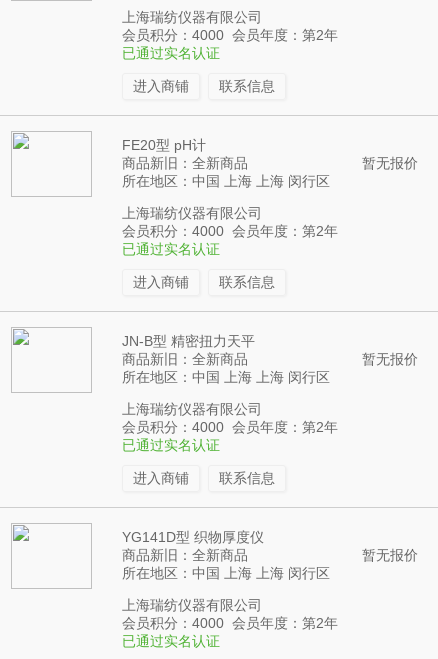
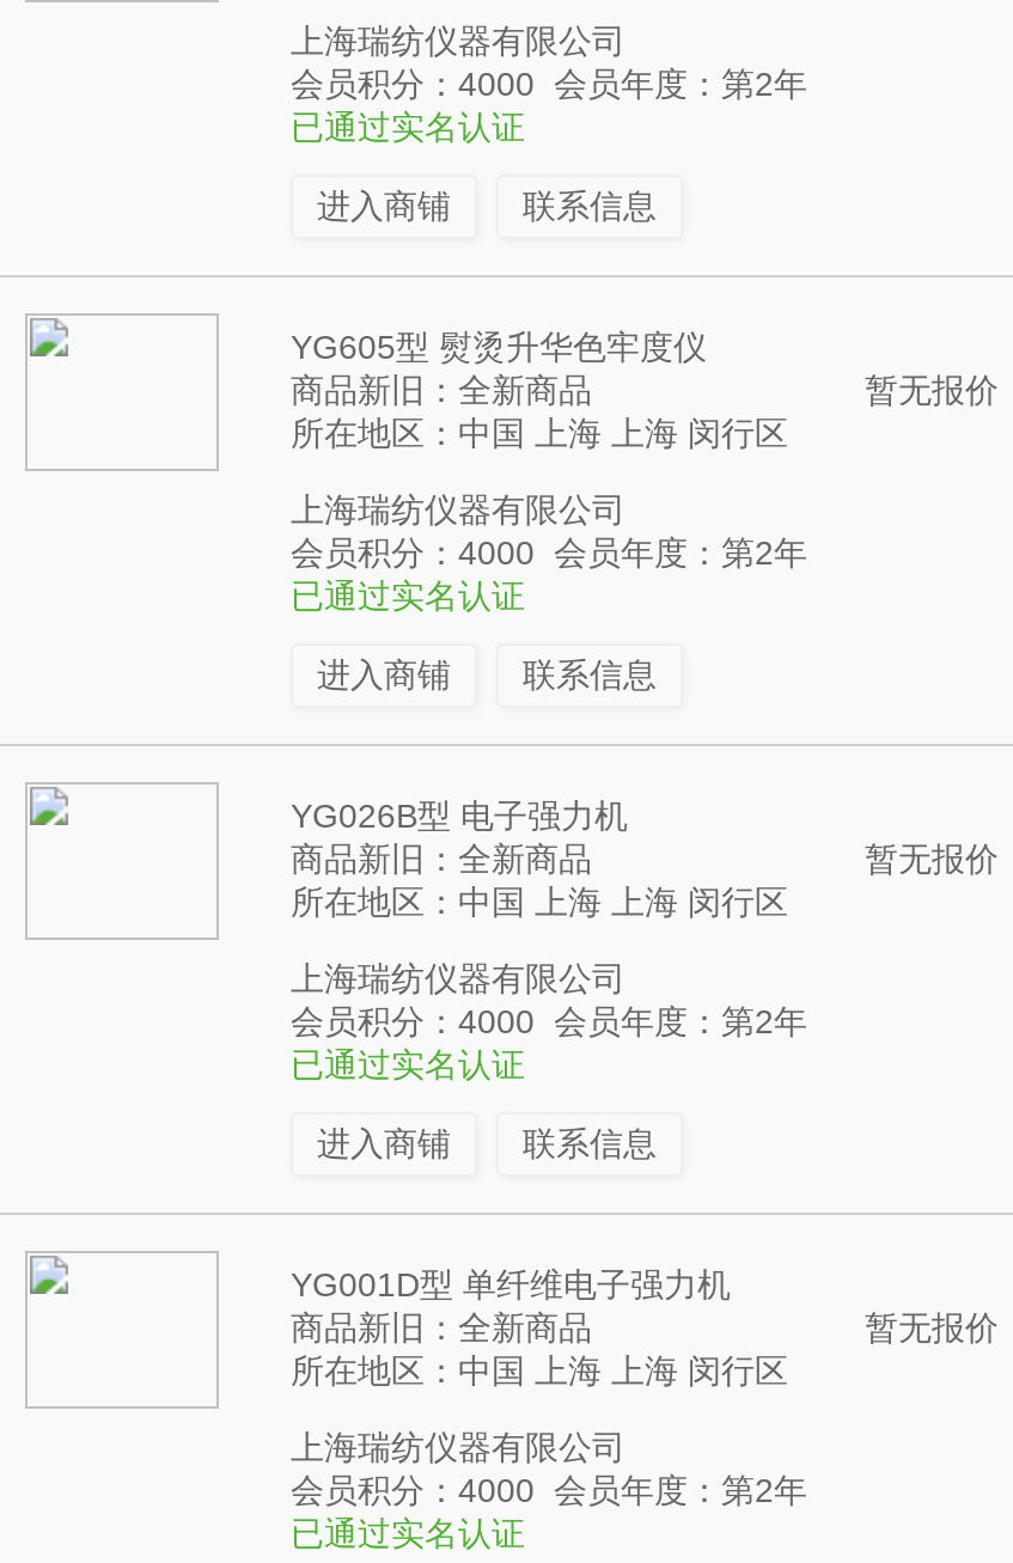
- FE20型 pH计
+ YG605型 熨烫升华色牢度仪

- JN-B型 精密扭力天平
+ YG026B型 电子强力机

- YG141D型 织物厚度仪
+ YG001D型 单纤维电子强力机
